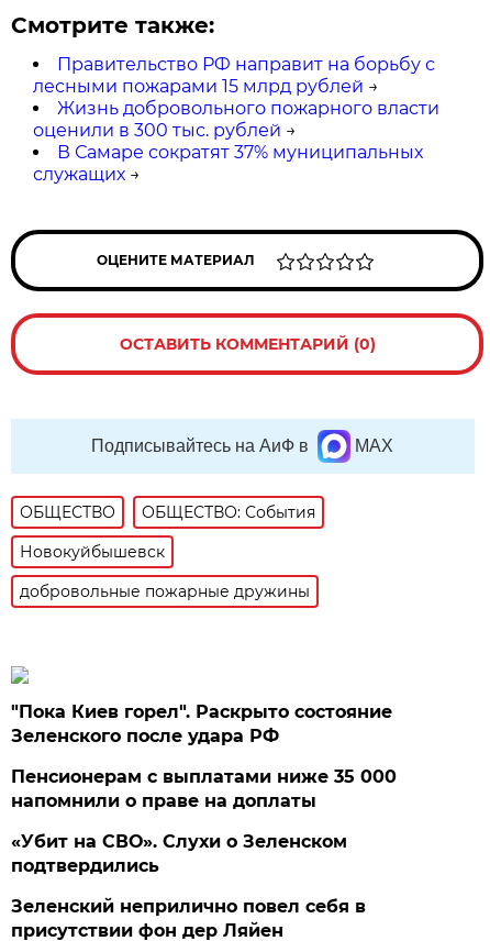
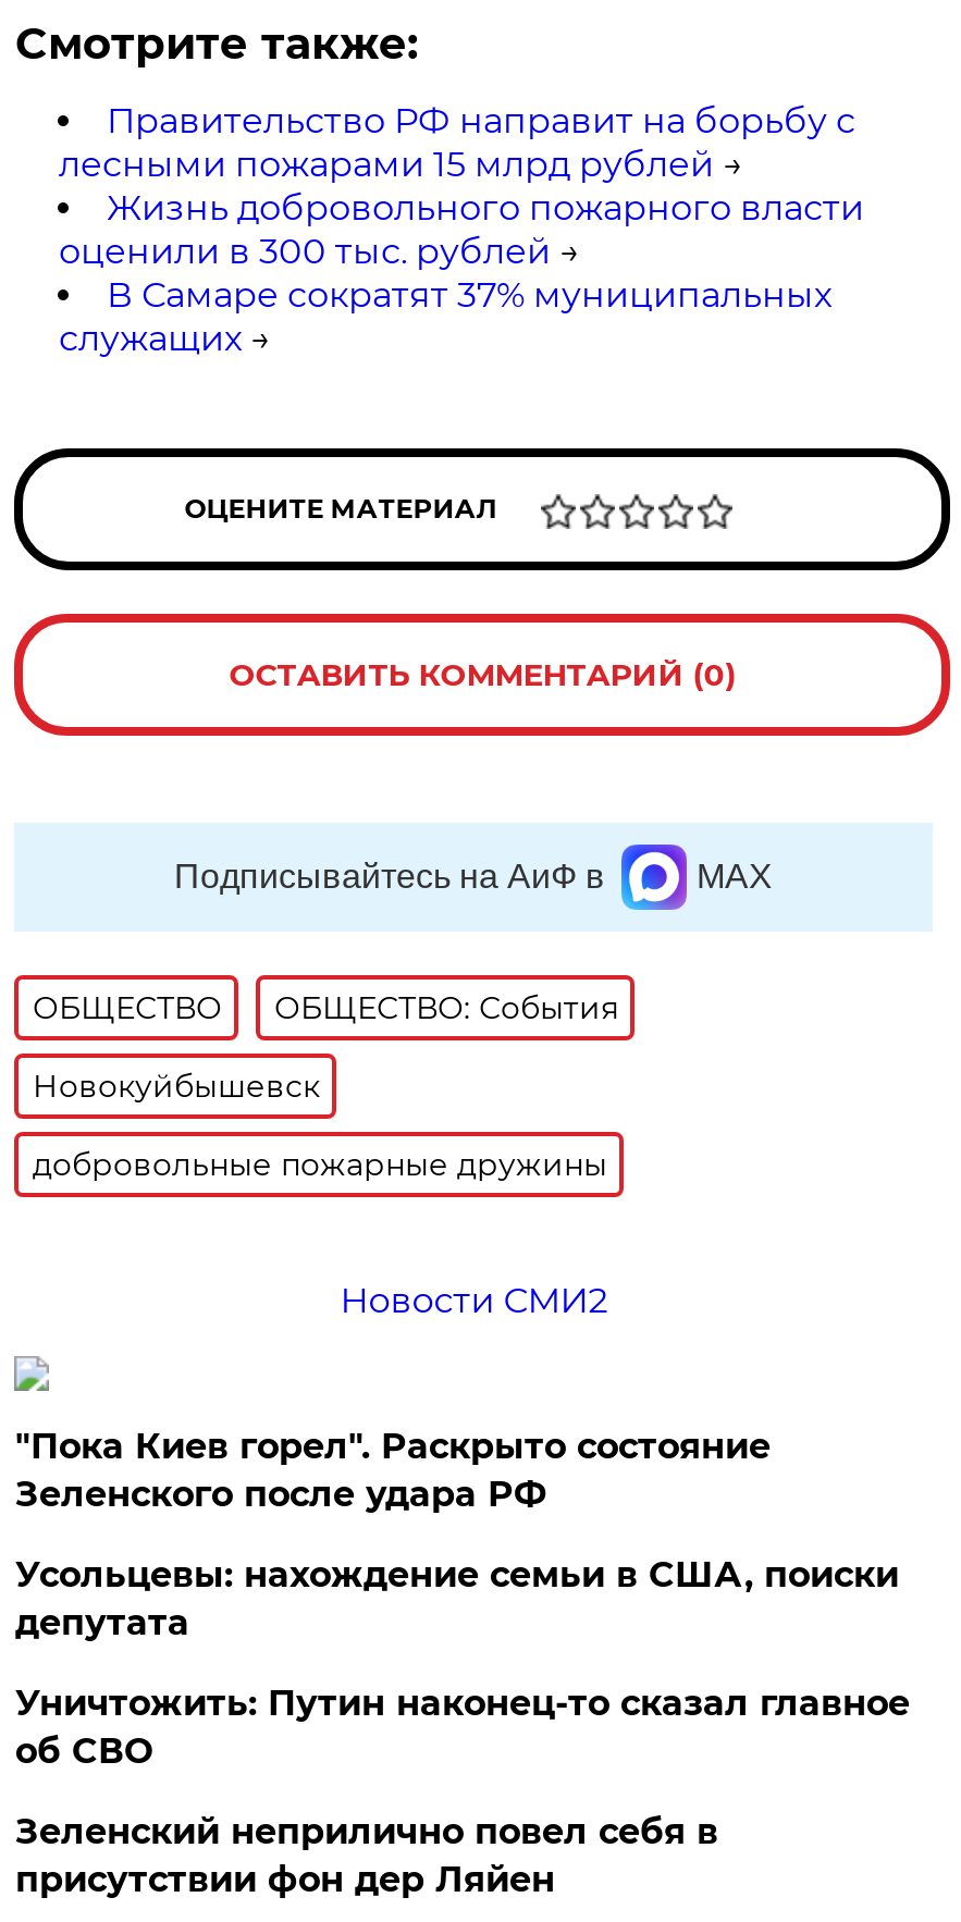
+ Новости СМИ2

- Пенсионерам с выплатами ниже 35 000
- напомнили о праве на доплаты
+ Усольцевы: нахождение семьи в США, поиски
+ депутата

- «Убит на СВО». Слухи о Зеленском
- подтвердились
+ Уничтожить: Путин наконец-то сказал главное
+ об СВО
